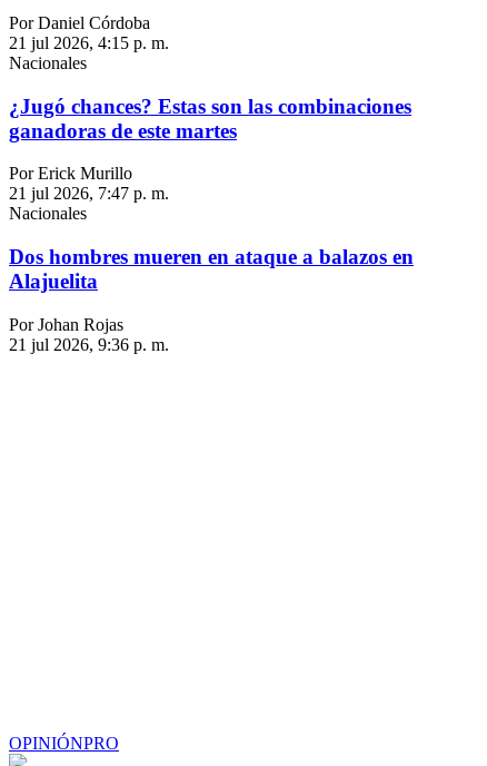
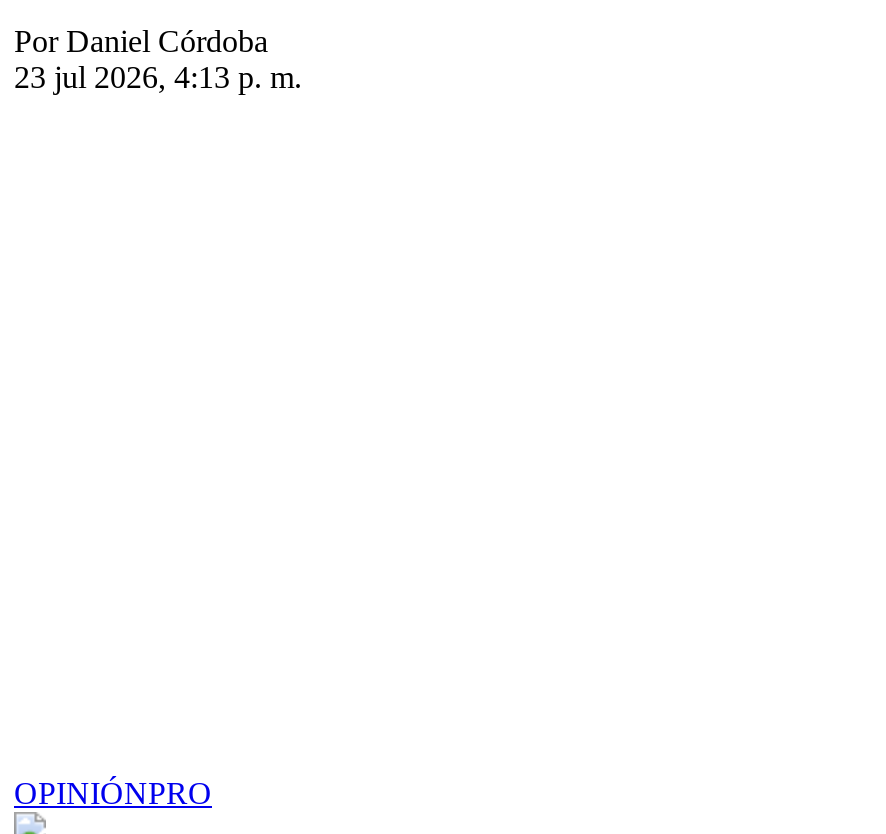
- 21 jul 2026, 4:15 p. m.
- Nacionales
- ¿Jugó chances? Estas son las combinaciones
- ganadoras de este martes
- Por Erick Murillo
- 21 jul 2026, 7:47 p. m.
- Nacionales
- Dos hombres mueren en ataque a balazos en
- Alajuelita
- Por Johan Rojas
- 21 jul 2026, 9:36 p. m.
+ 23 jul 2026, 4:13 p. m.
